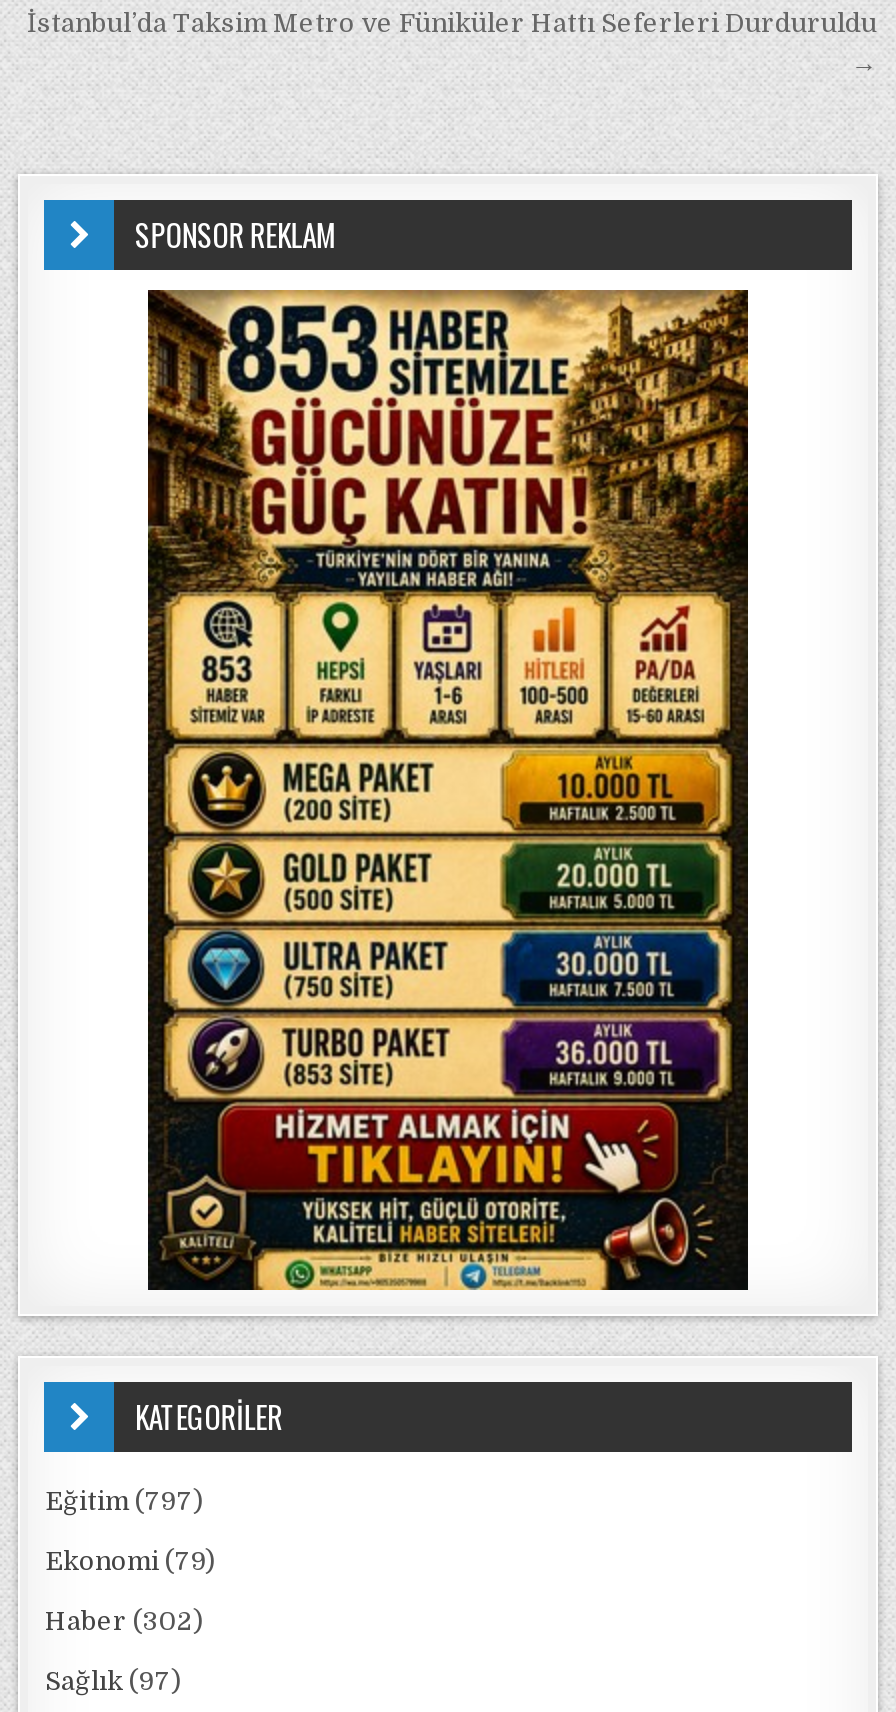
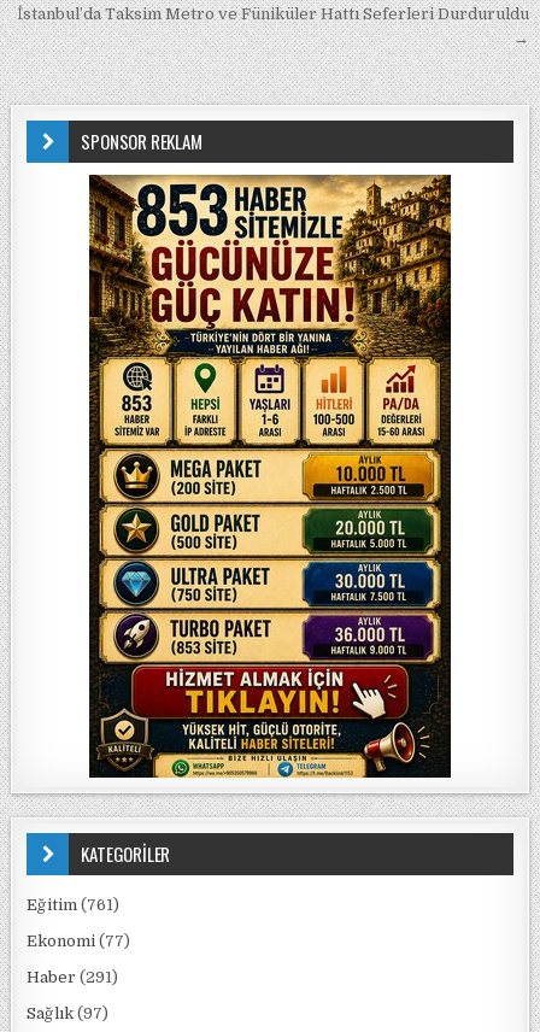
- Eğitim (797)
+ Eğitim (761)

- Ekonomi (79)
+ Ekonomi (77)

- Haber (302)
+ Haber (291)
